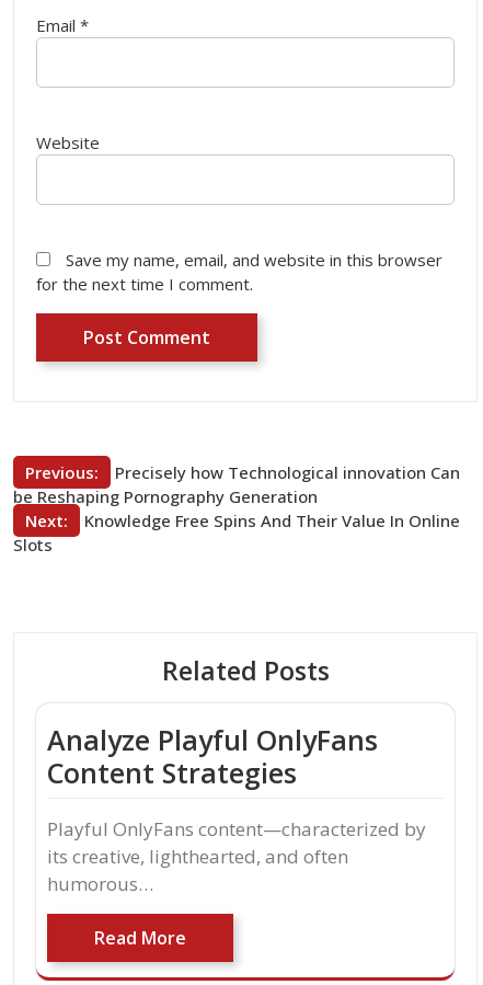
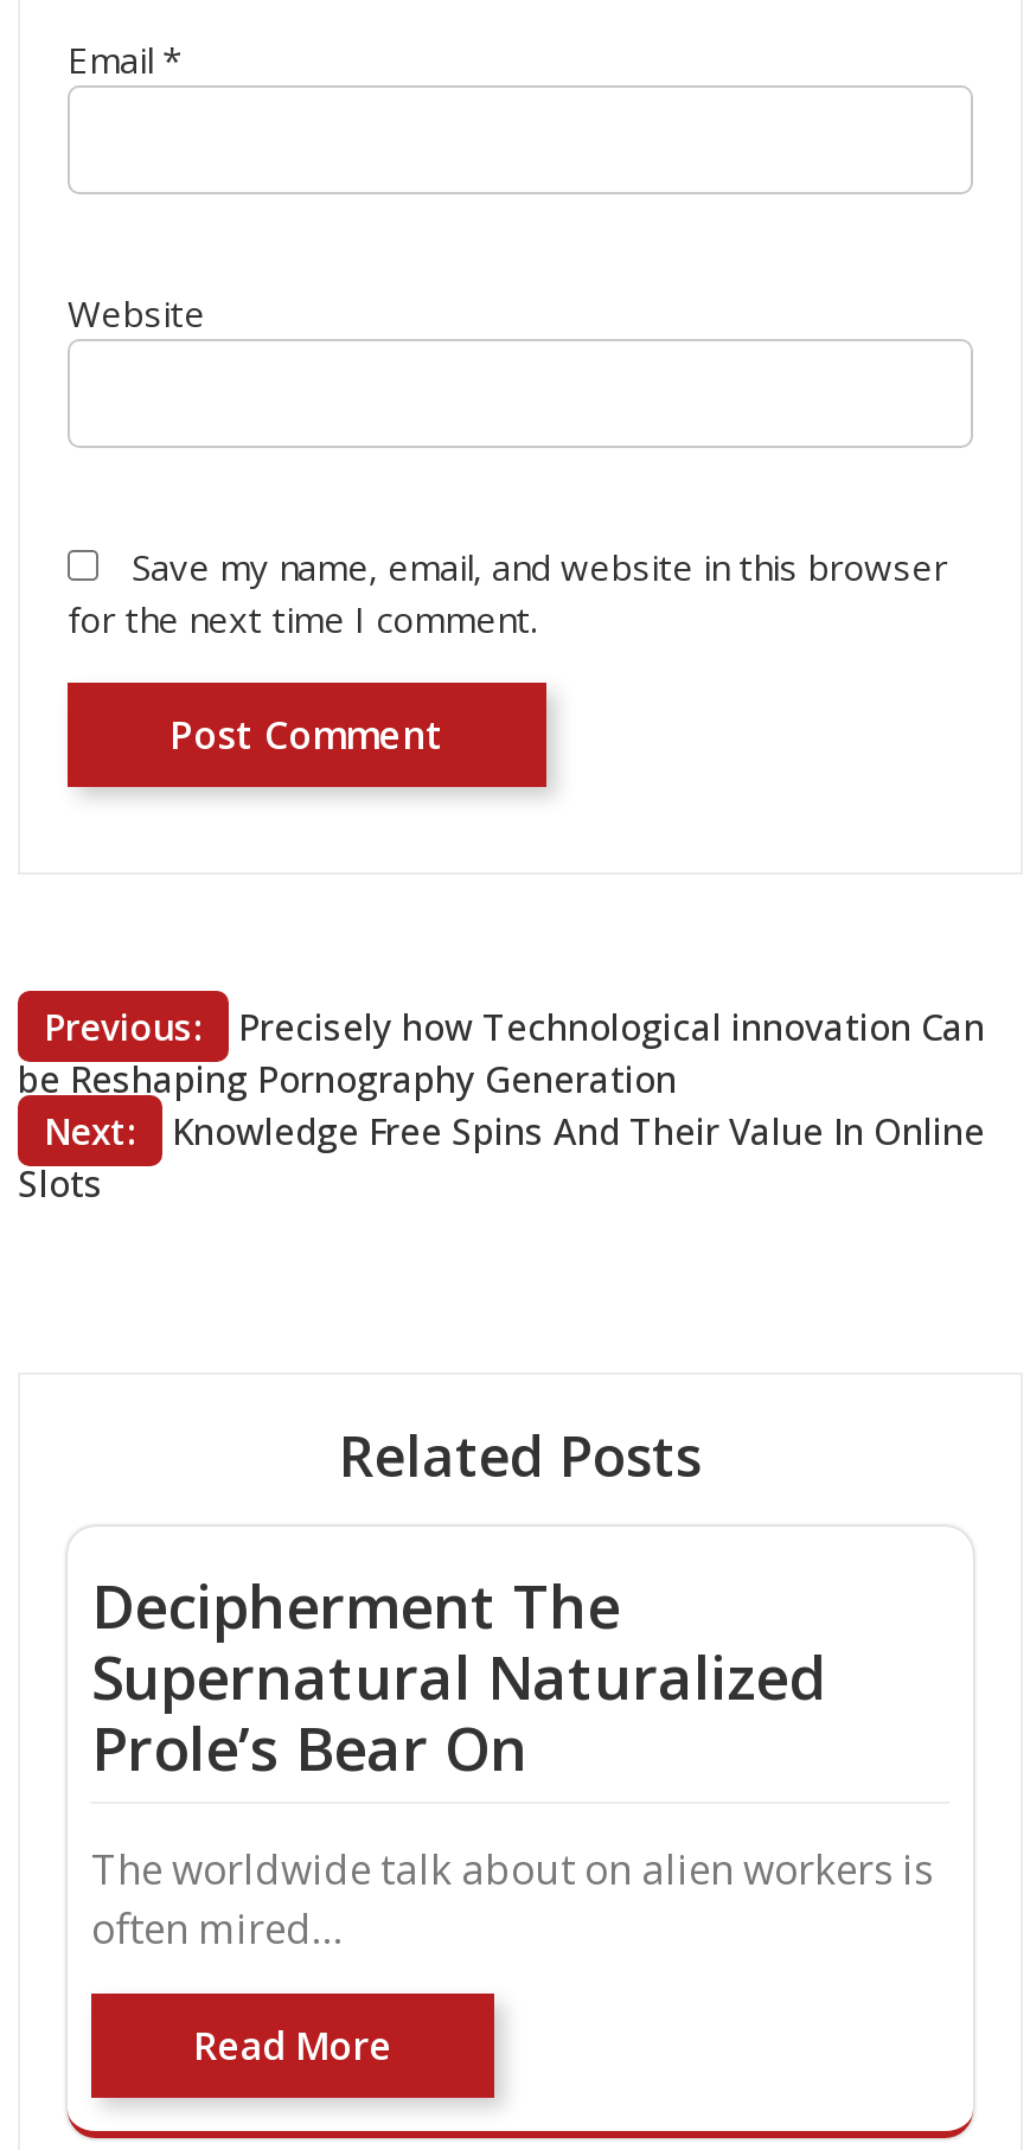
- Analyze Playful OnlyFans
- Content Strategies
+ Decipherment The
+ Supernatural Naturalized
+ Prole’s Bear On

- Playful OnlyFans content—characterized by
- its creative, lighthearted, and often
- humorous…
+ The worldwide talk about on alien workers is
+ often mired…
